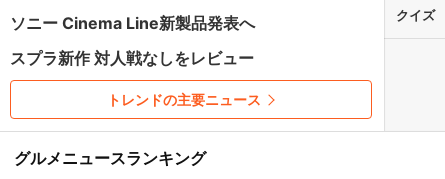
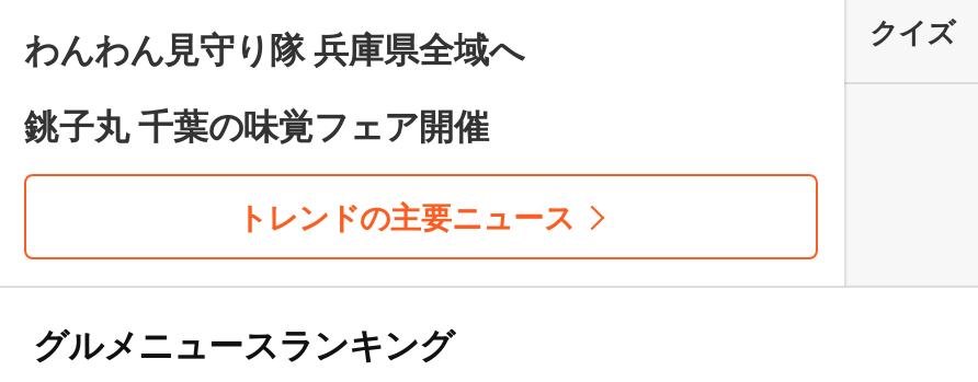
- ソニー Cinema Line新製品発表へ
+ わんわん見守り隊 兵庫県全域へ

- スプラ新作 対人戦なしをレビュー
+ 銚子丸 千葉の味覚フェア開催
